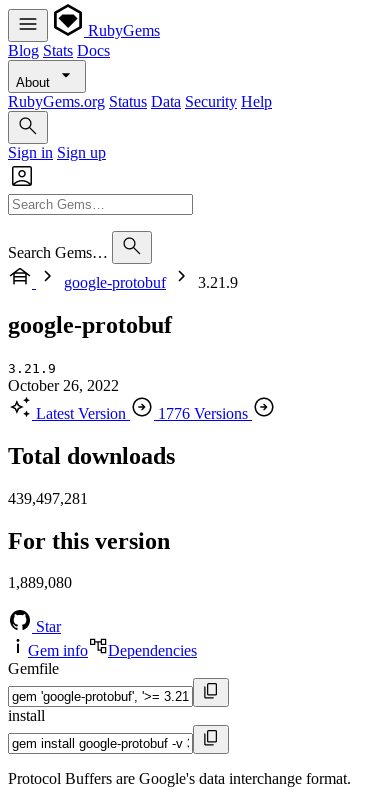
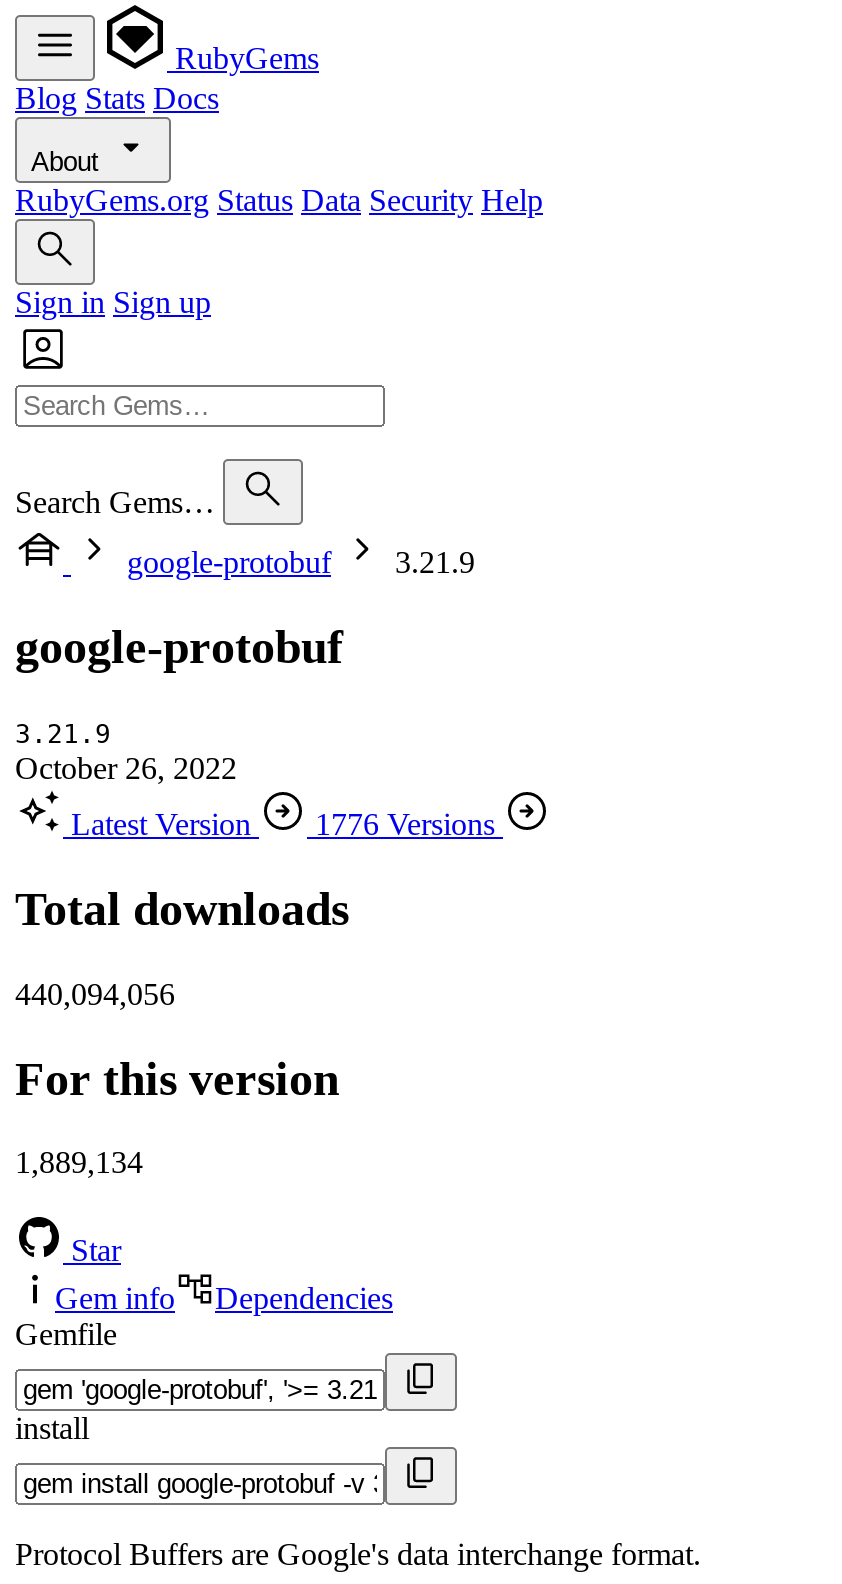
- 439,497,281
+ 440,094,056

- 1,889,080
+ 1,889,134
